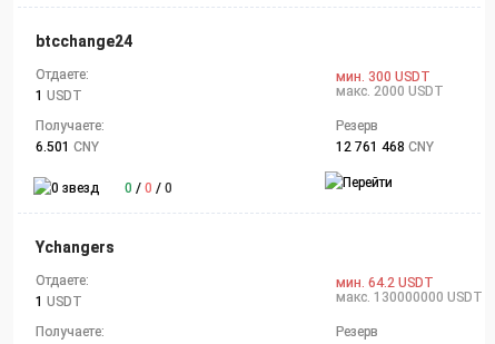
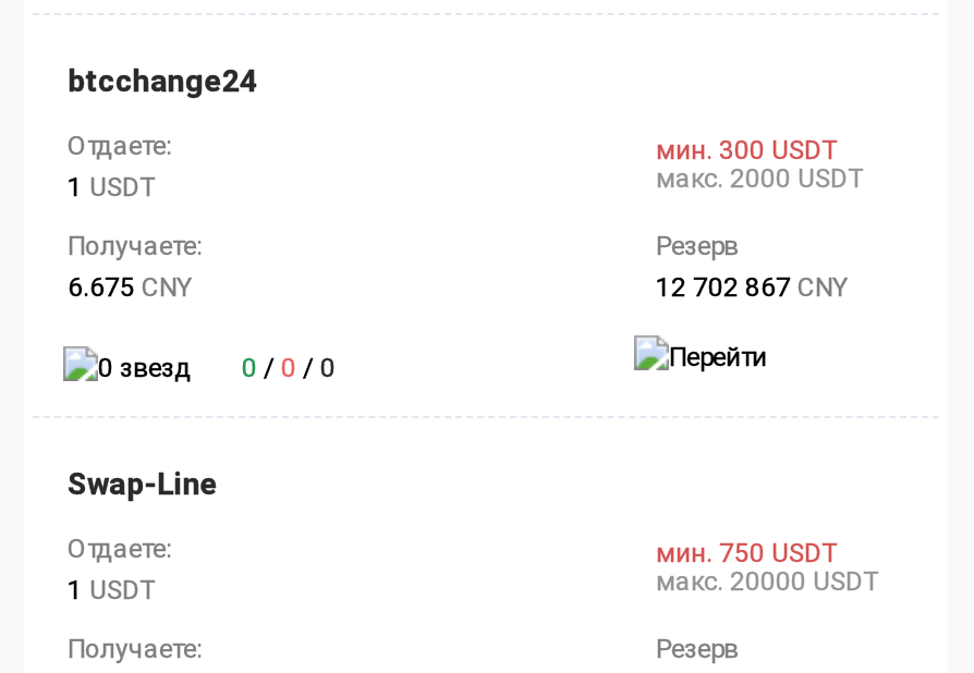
- 6.501 CNY
+ 6.675 CNY

- 12 761 468 CNY
+ 12 702 867 CNY

- Ychangers
+ Swap-Line

- мин. 64.2 USDT
+ мин. 750 USDT

- макс. 130000000 USDT
+ макс. 20000 USDT
